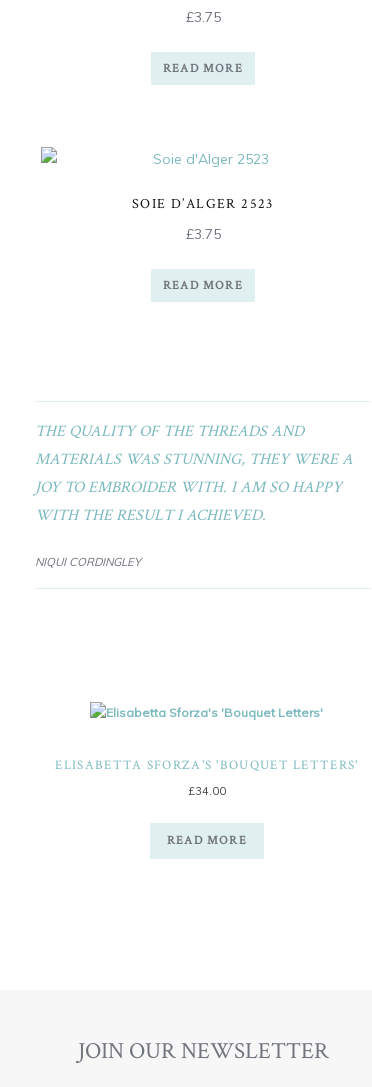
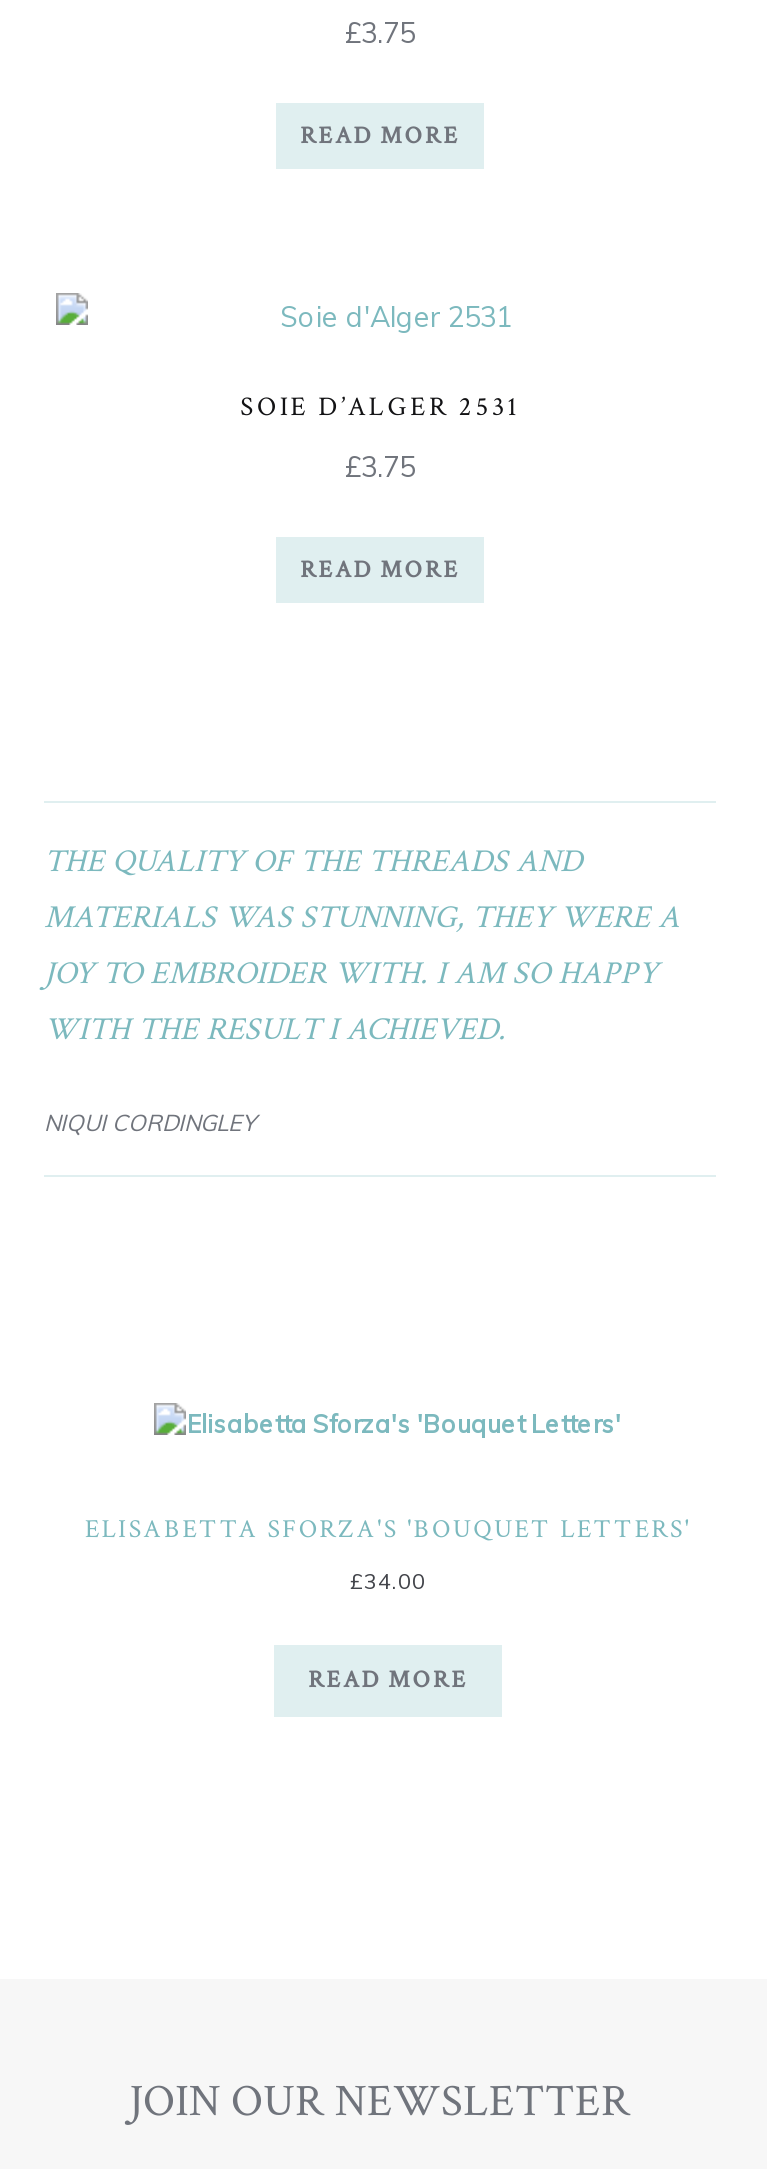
- SOIE D’ALGER 2523
+ SOIE D’ALGER 2531
